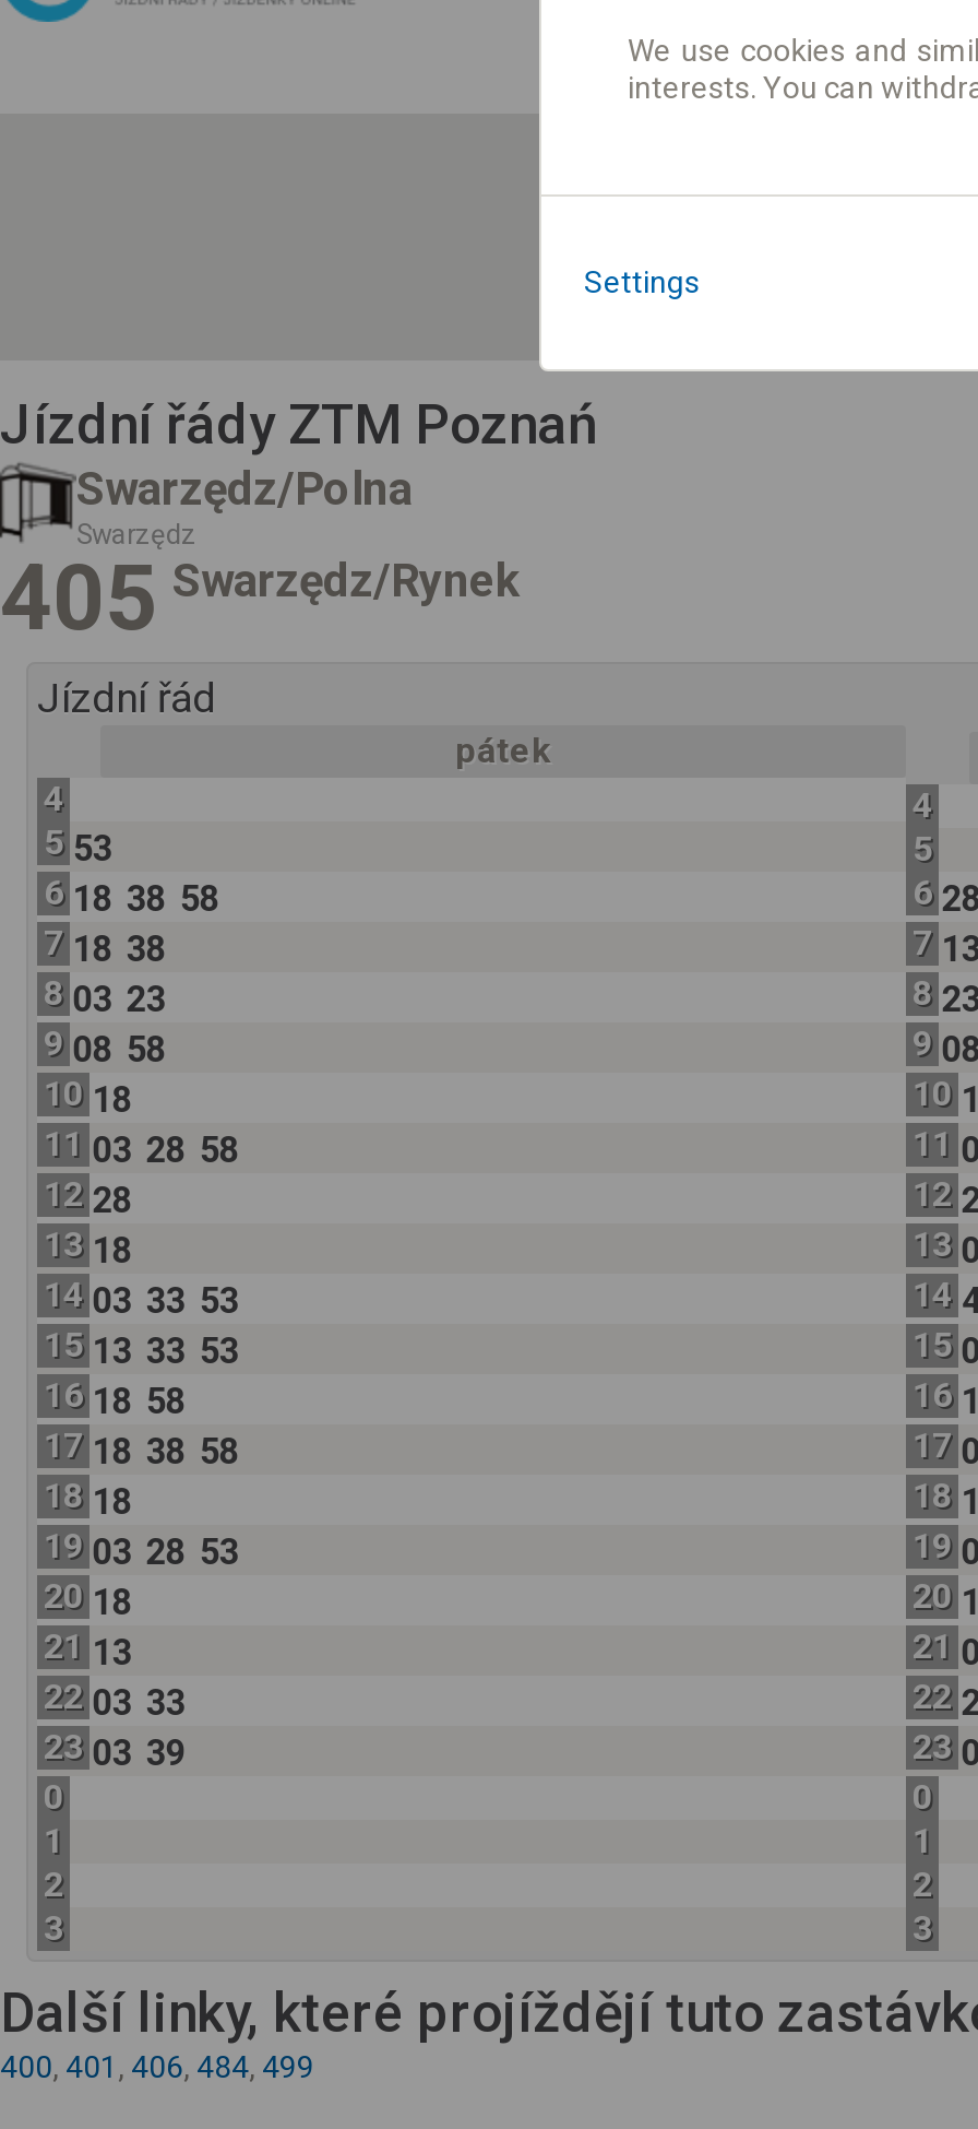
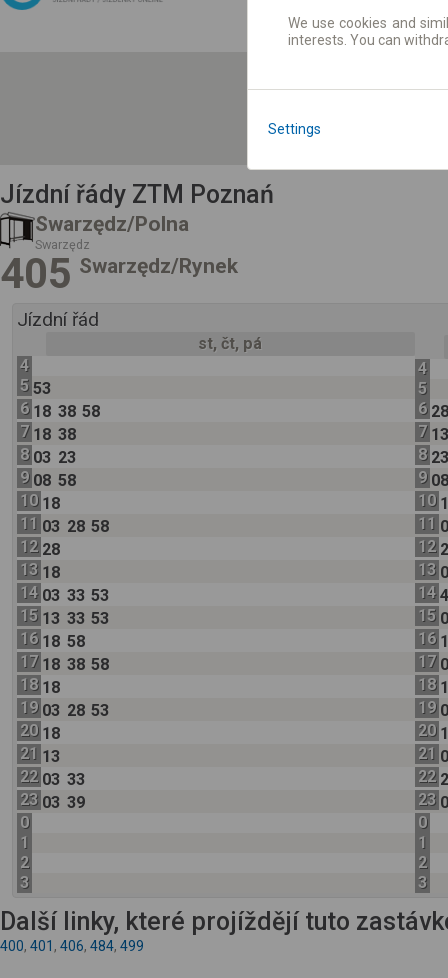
- pátek
+ st, čt, pá
